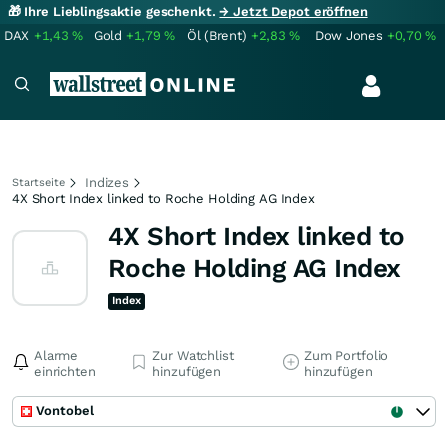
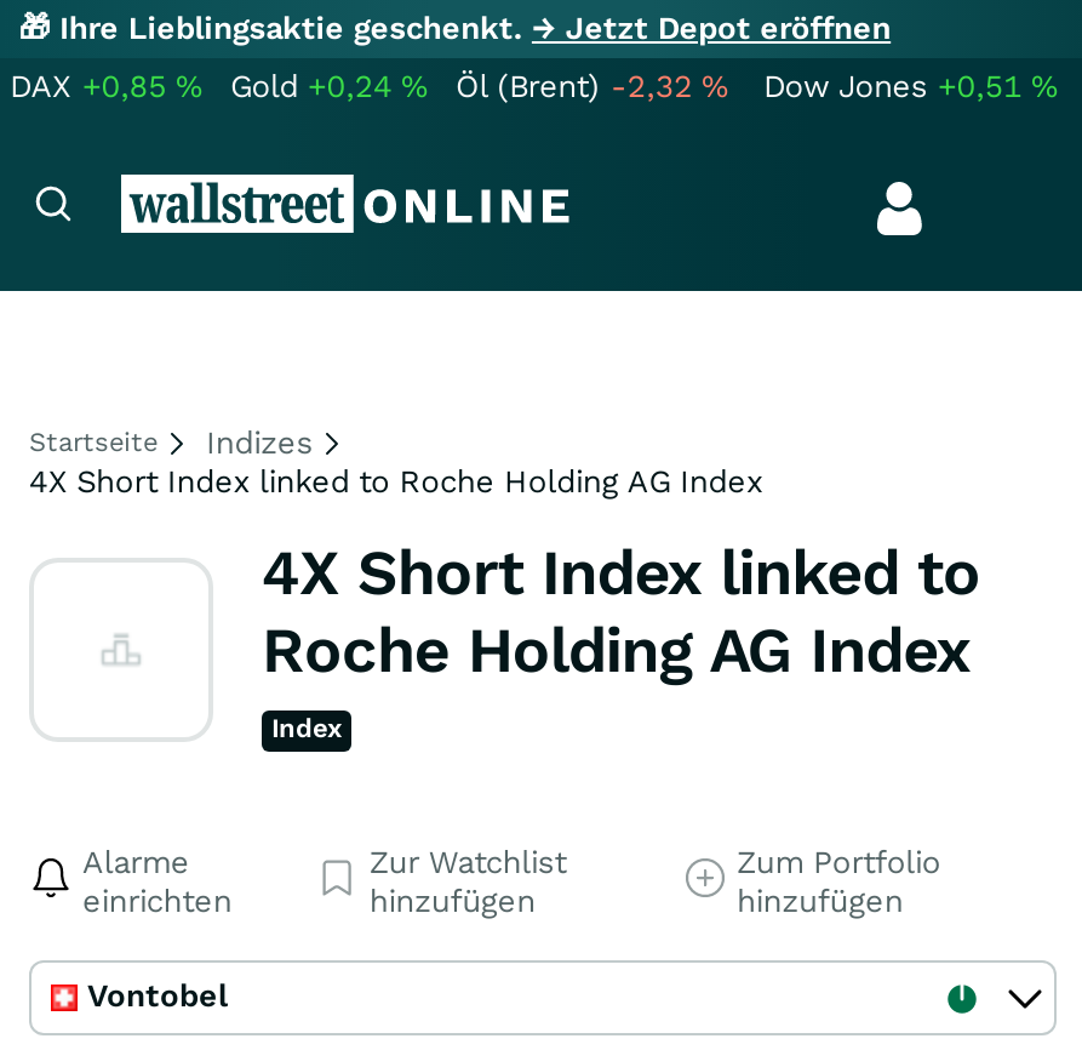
- DAX +1,43%
+ DAX +0,85%

- Gold +1,79%
+ Gold +0,24%

- Öl (Brent) +2,83%
+ Öl (Brent) -2,32%

- Dow Jones +0,70%
+ Dow Jones +0,51%
